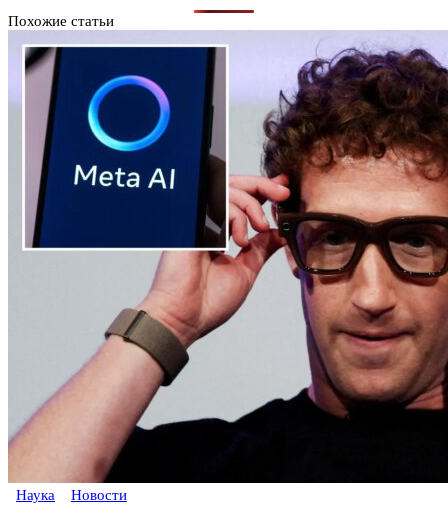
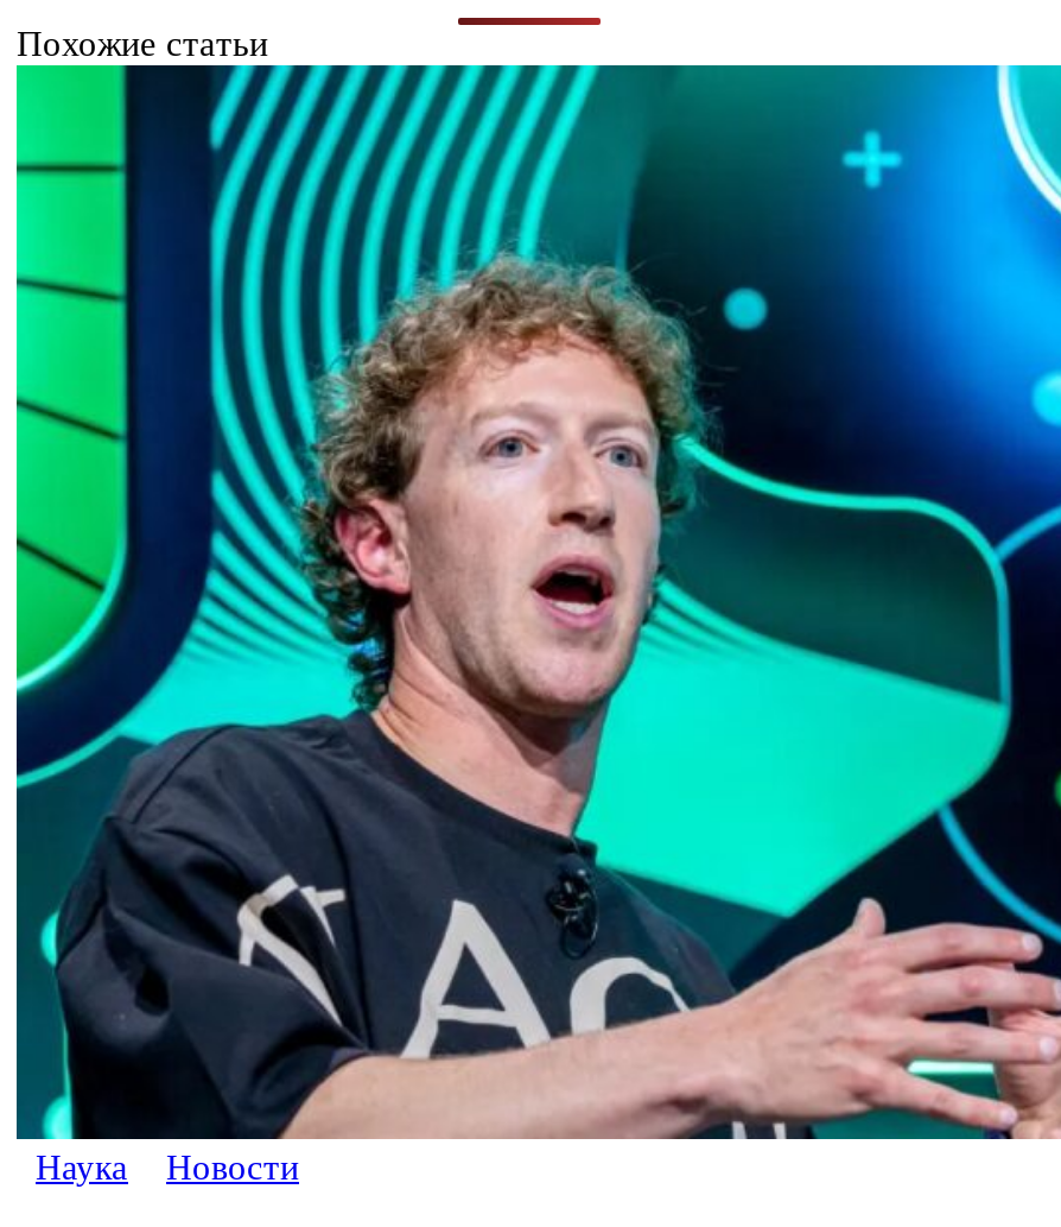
- [image]
+ [image]
